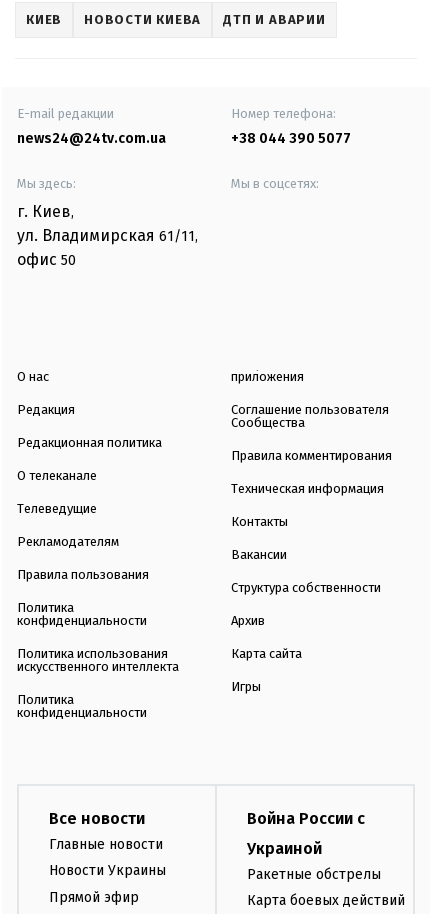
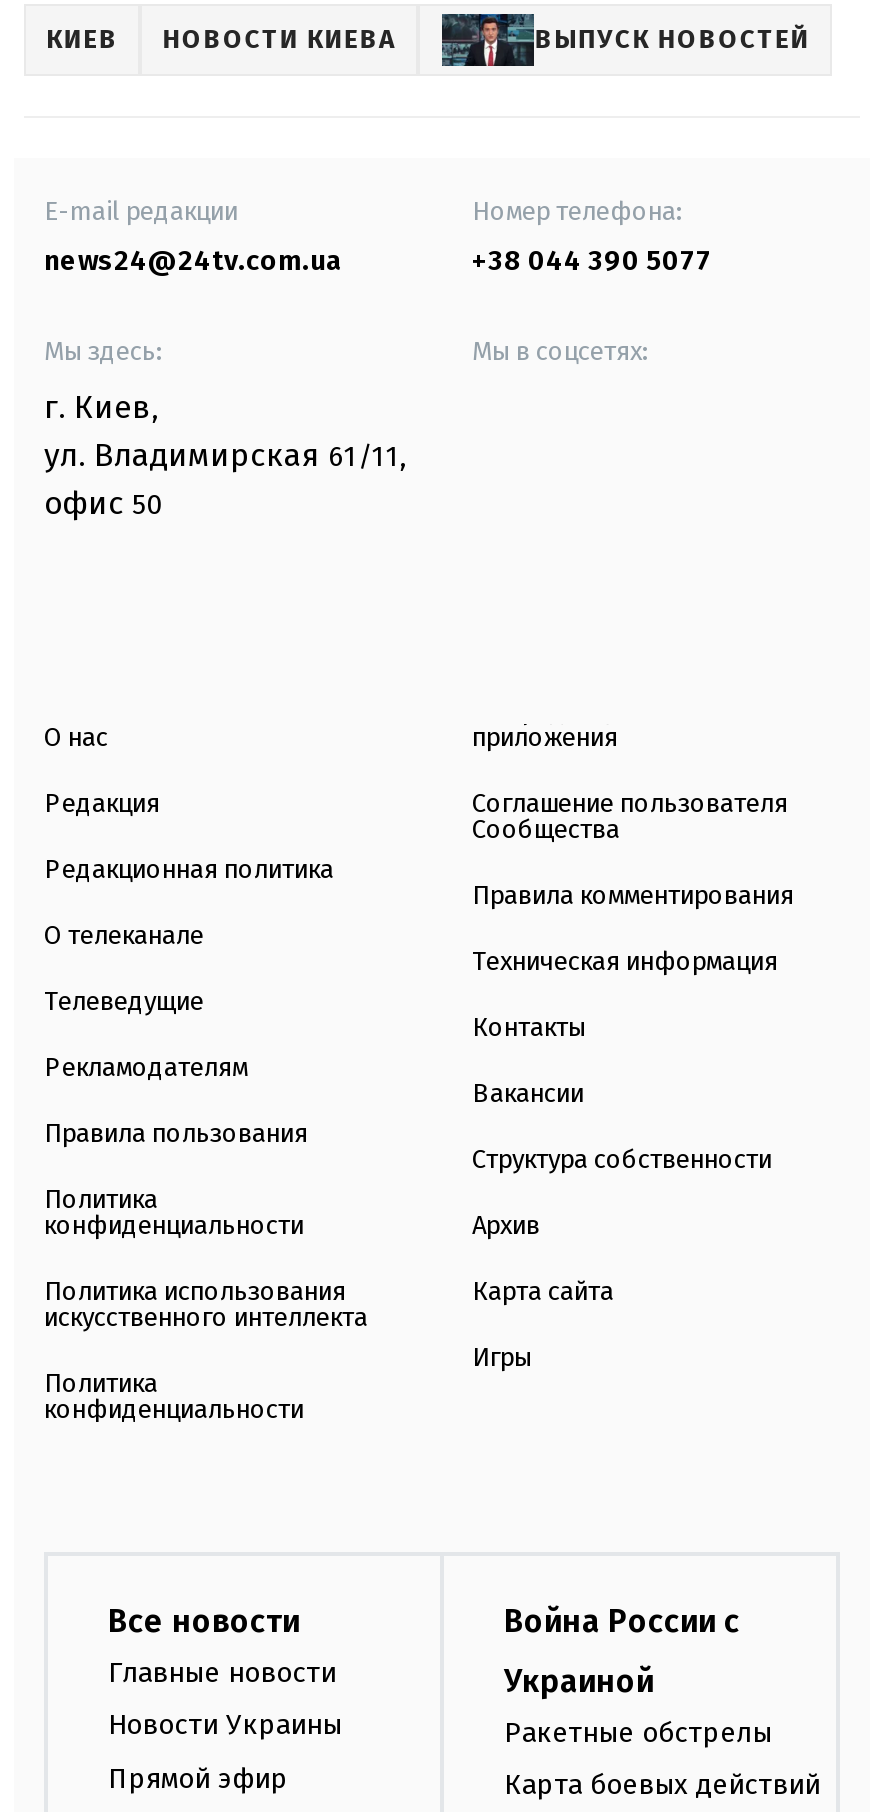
- ДТП И АВАРИИ
+ ВЫПУСК НОВОСТЕЙ
